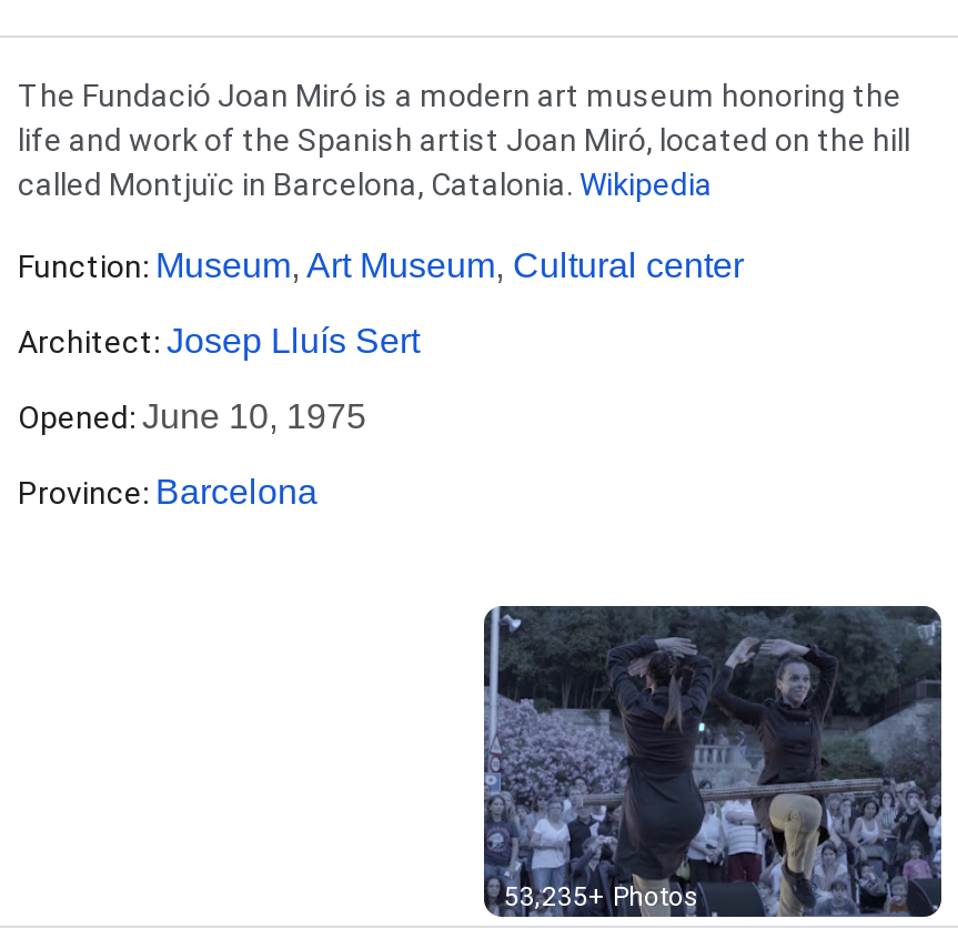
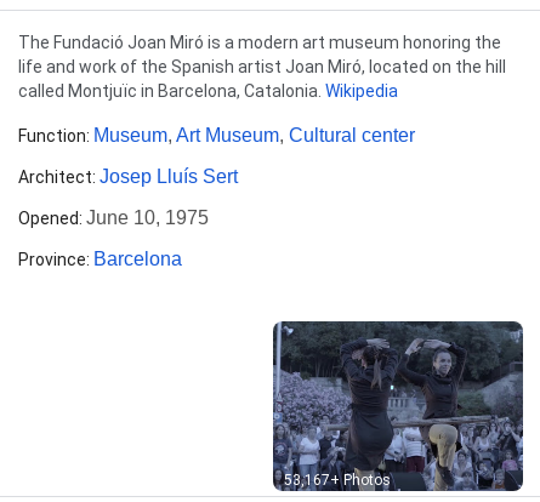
- 53,235+ Photos
+ 53,167+ Photos
